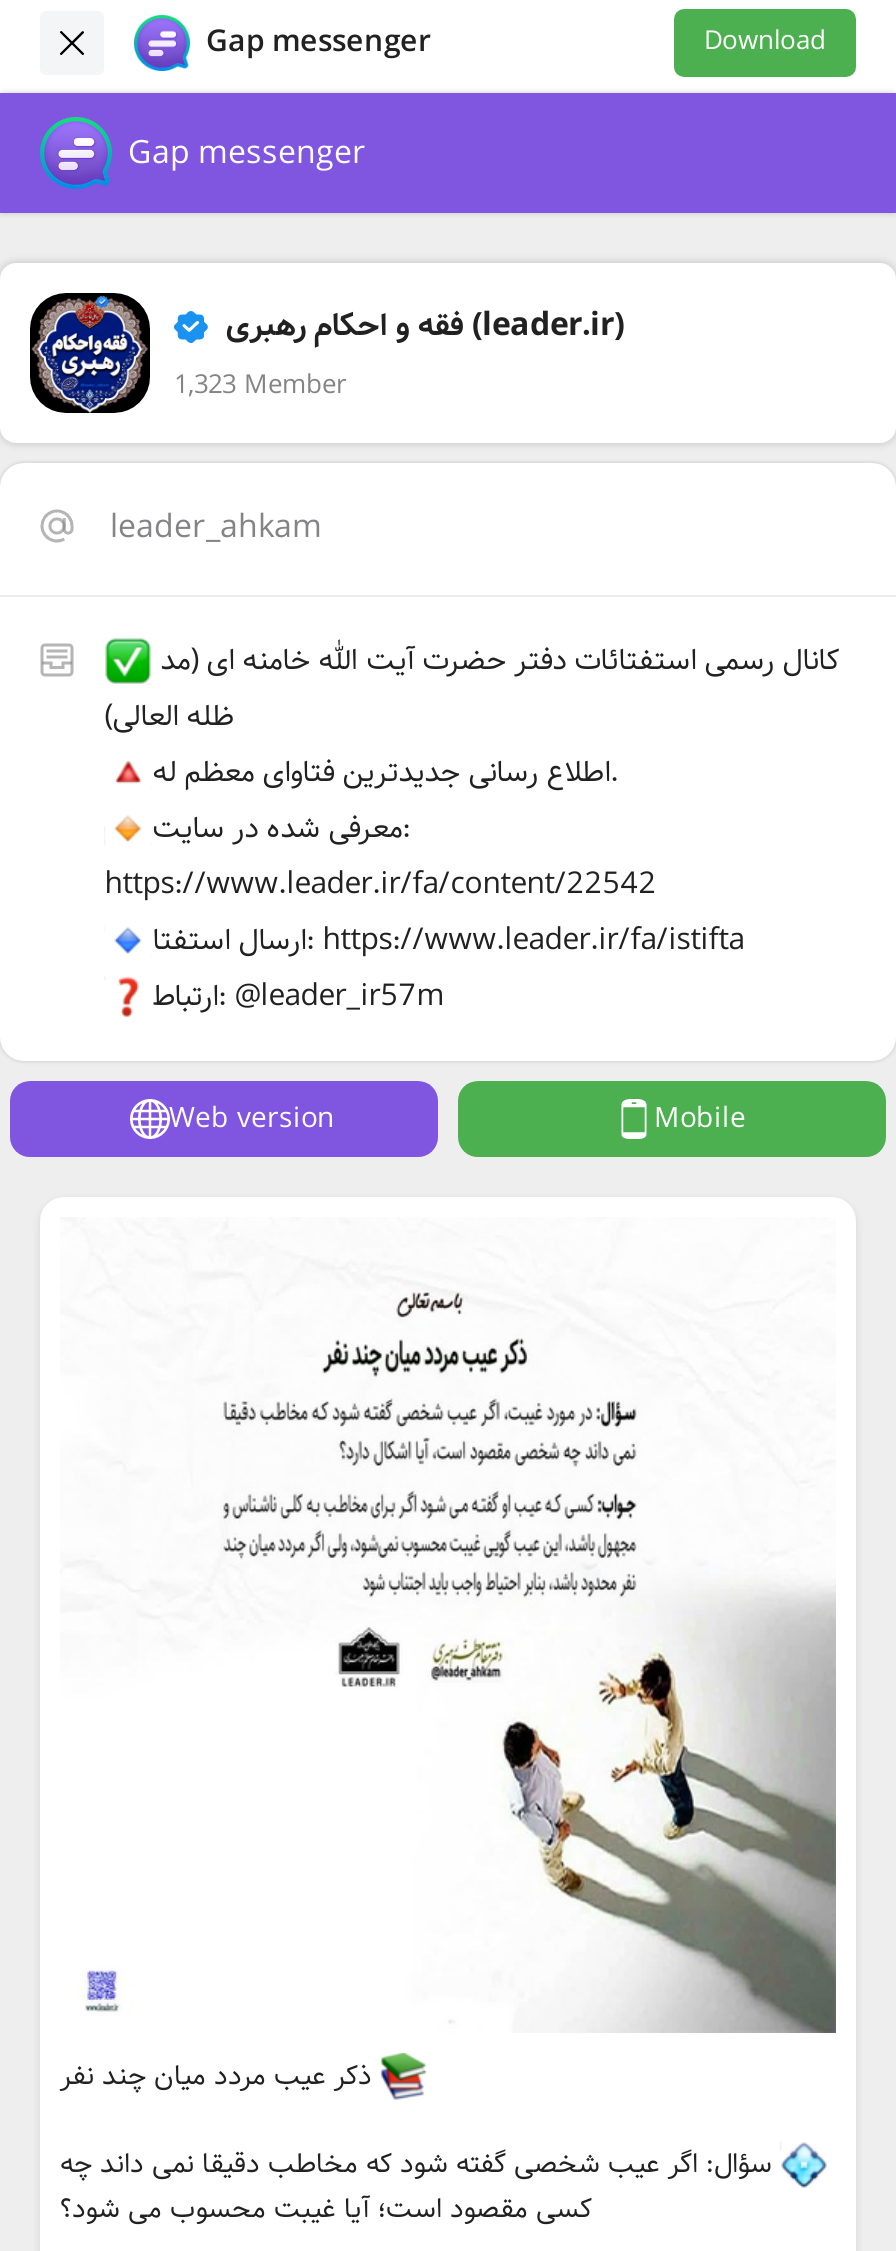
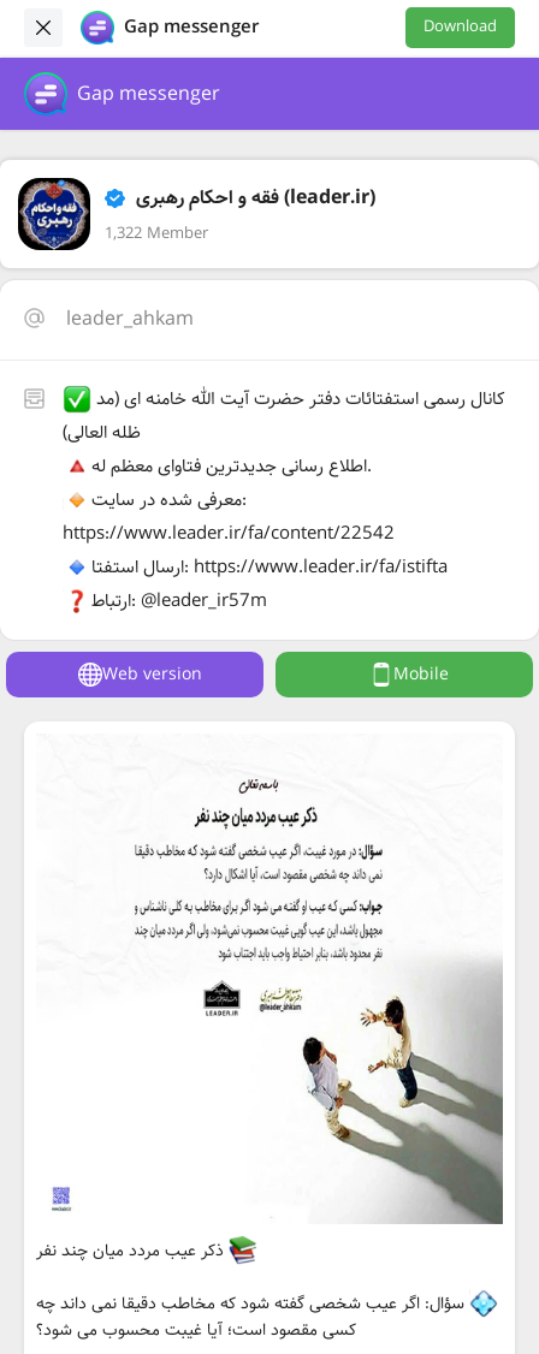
- 1,323 Member
+ 1,322 Member
